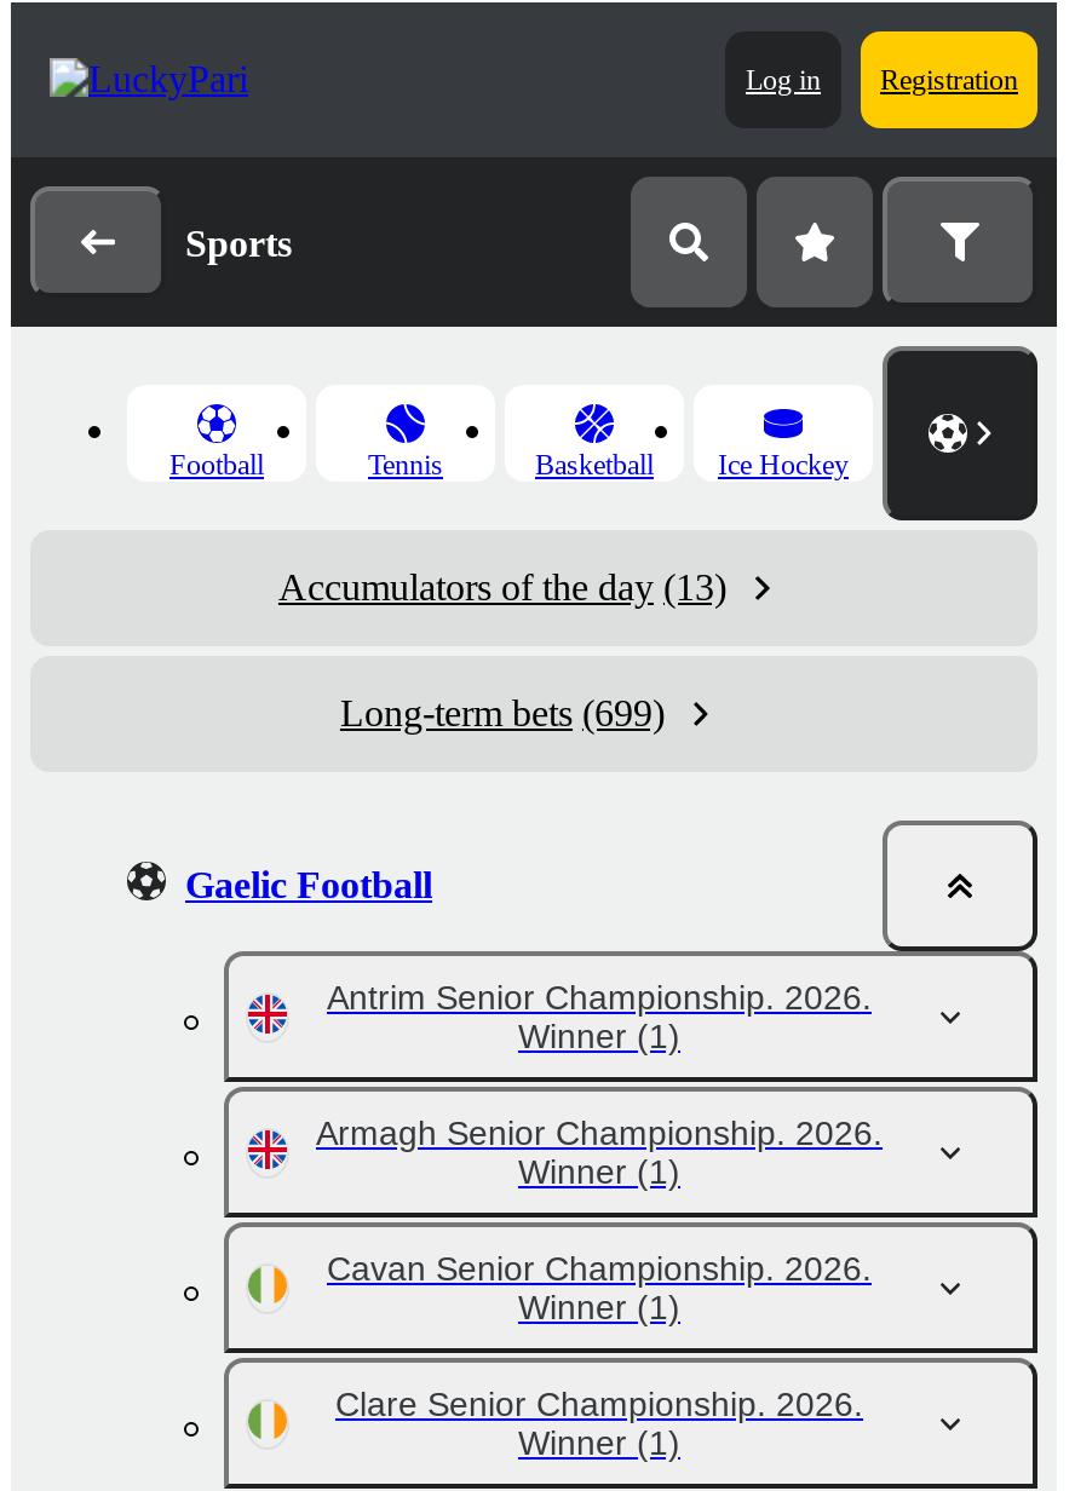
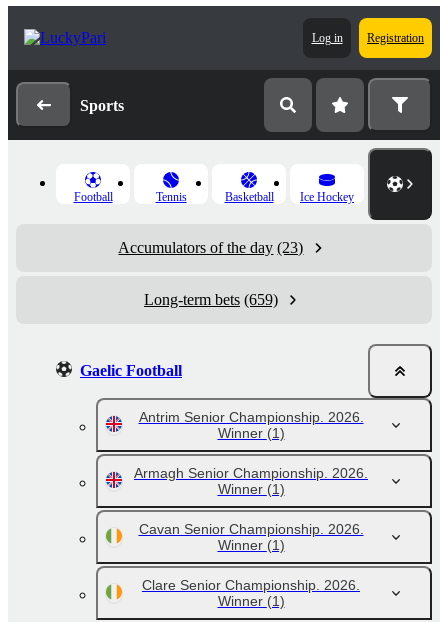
- Accumulators of the day (13)
+ Accumulators of the day (23)

- Long-term bets (699)
+ Long-term bets (659)
